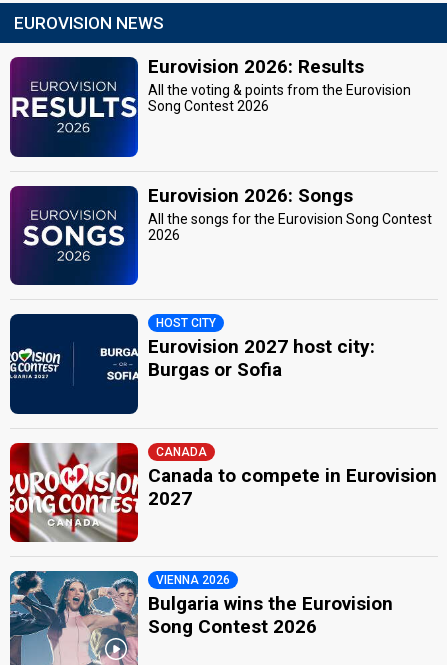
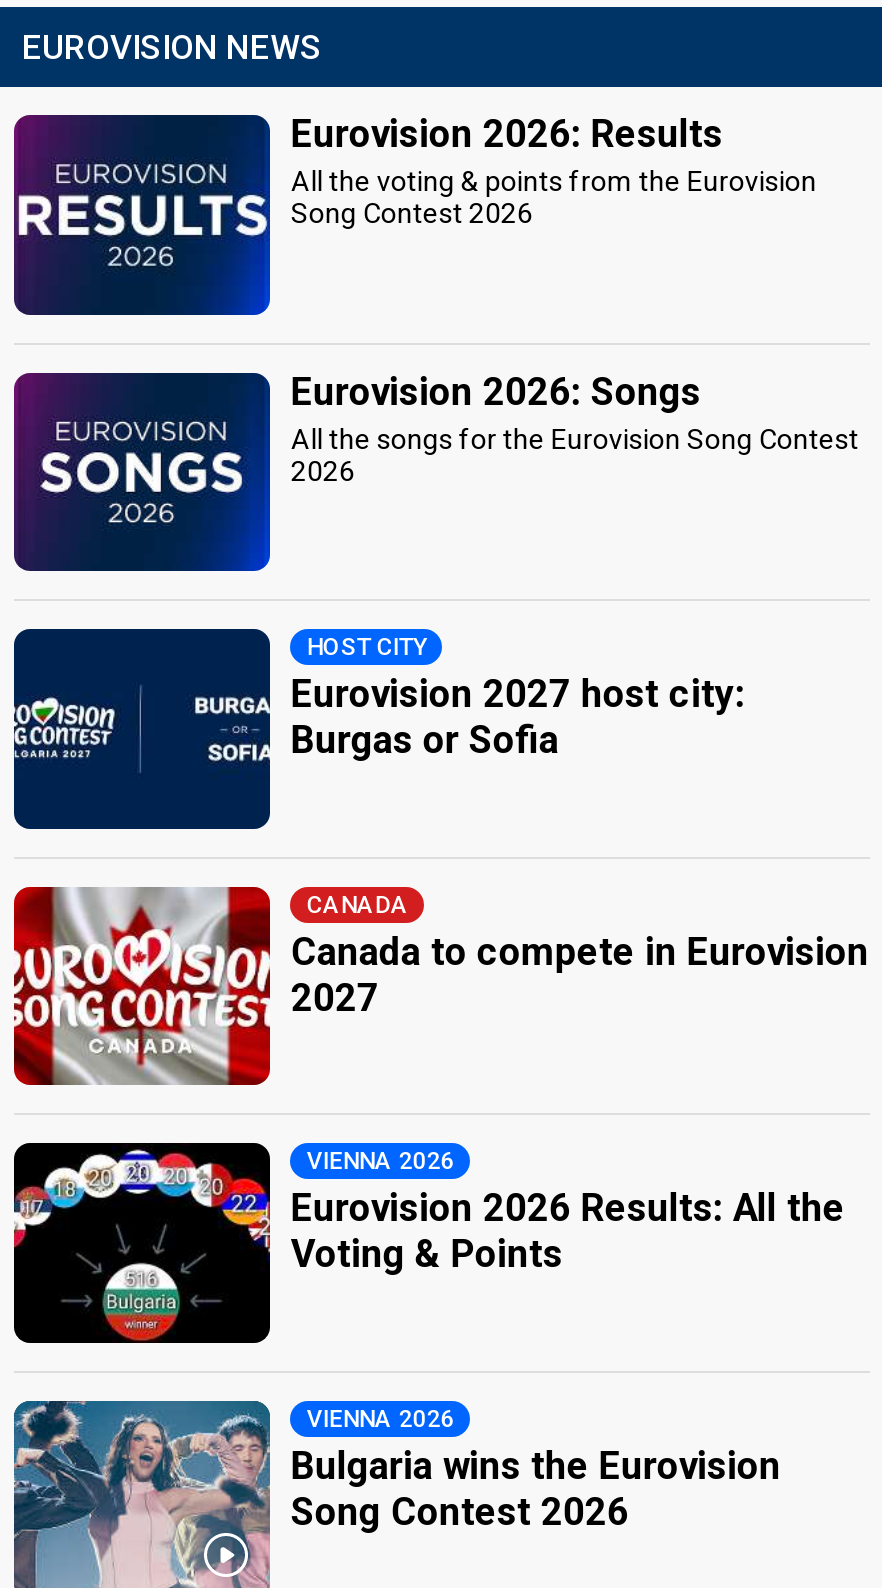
+ [image]
+ Eurovision 2026 Results: All the
+ Voting & Points

+ VIENNA 2026
